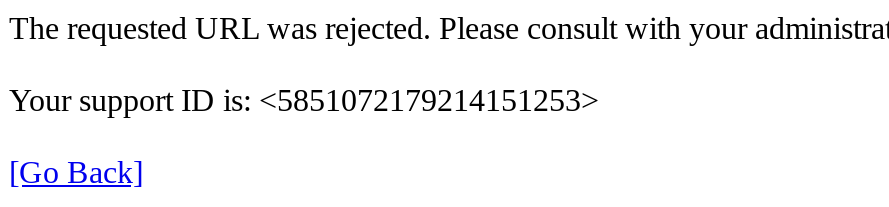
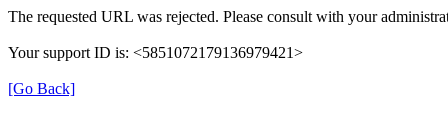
- Your support ID is: <5851072179214151253>
+ Your support ID is: <5851072179136979421>
